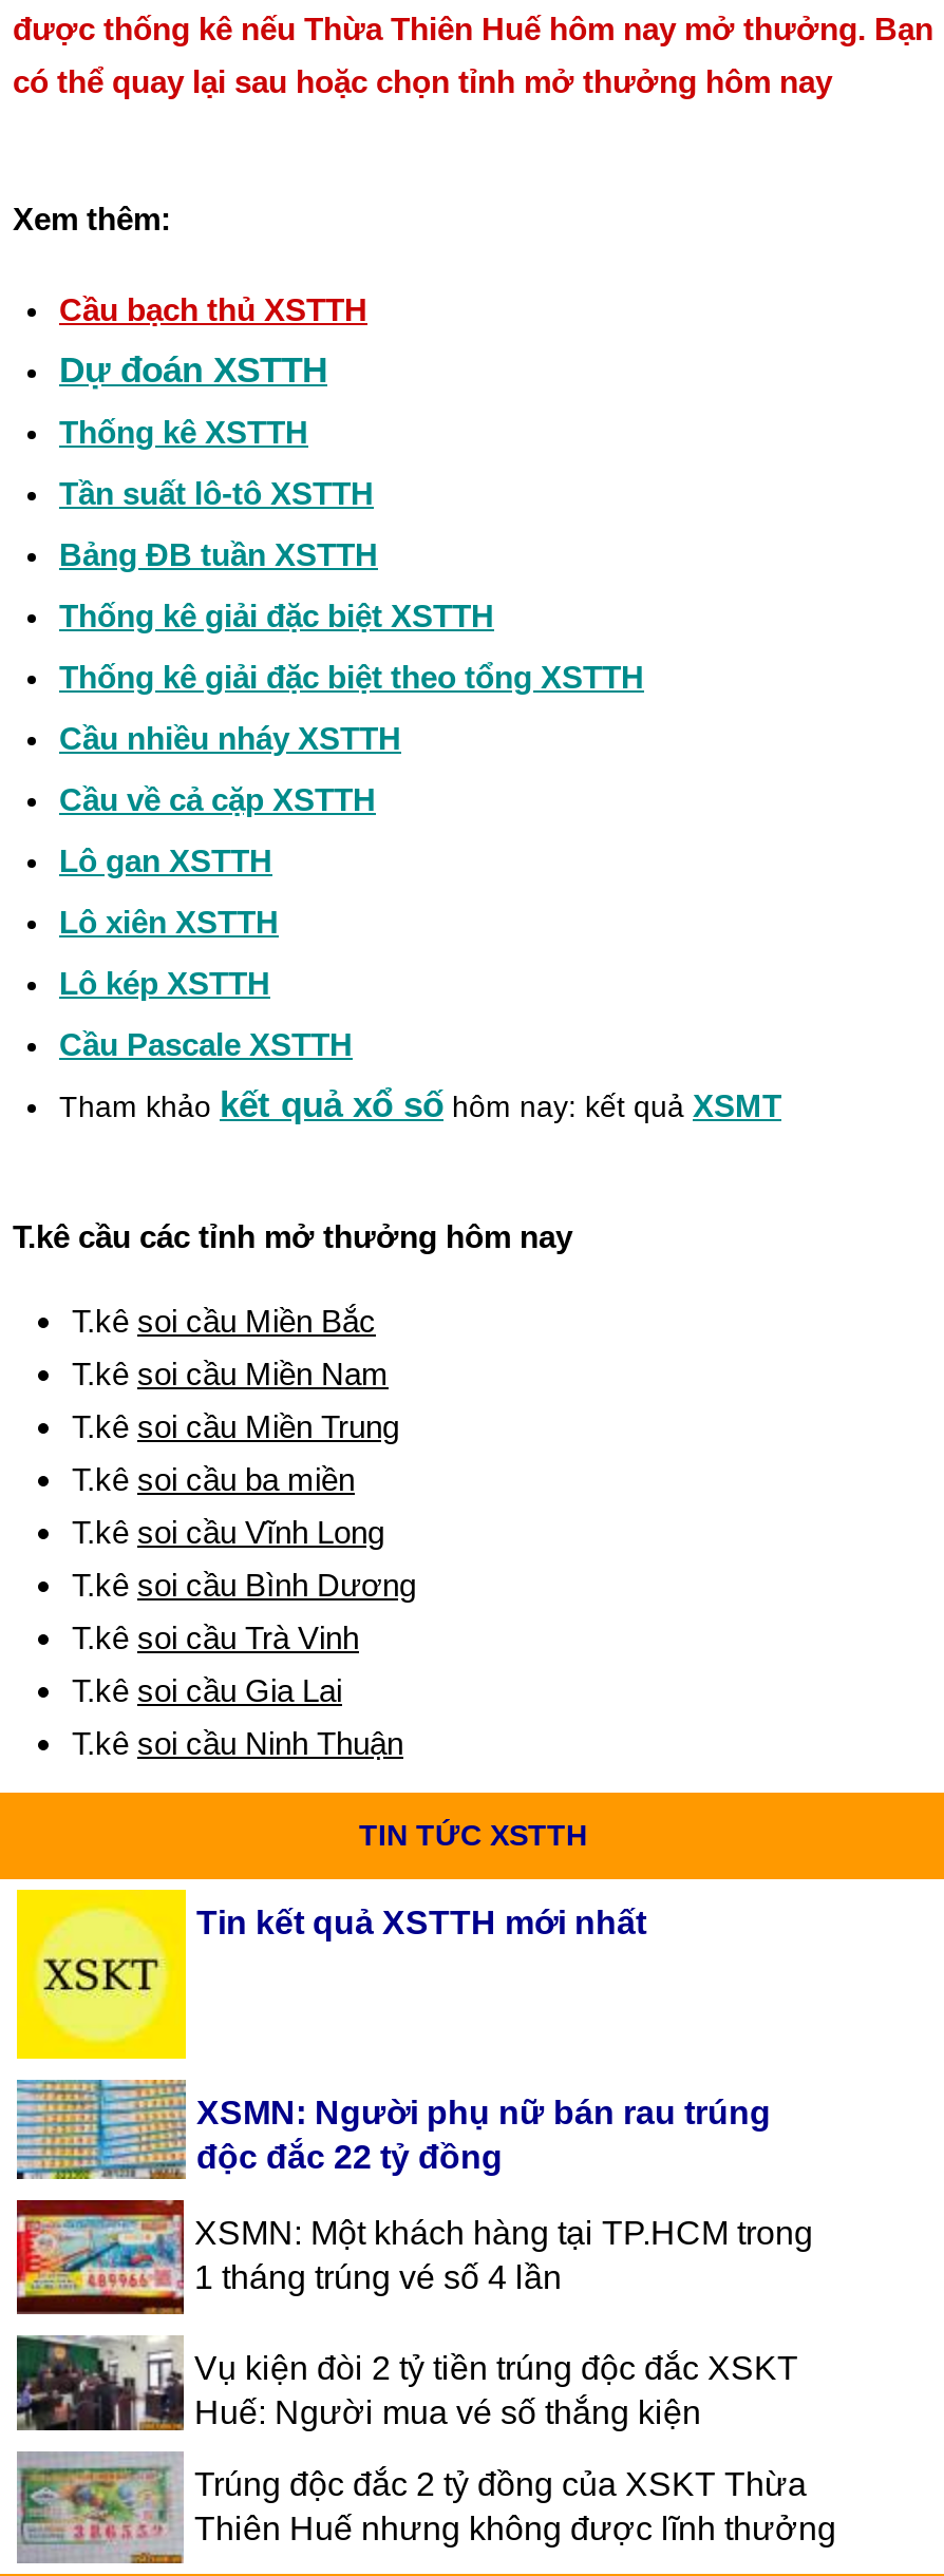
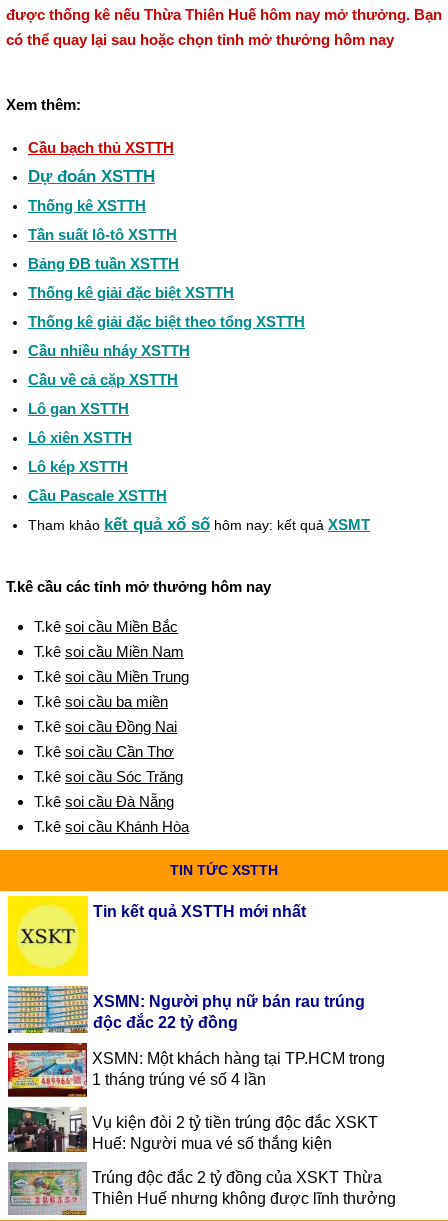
- T.kê soi cầu Vĩnh Long
+ T.kê soi cầu Đồng Nai

- T.kê soi cầu Bình Dương
+ T.kê soi cầu Cần Thơ

- T.kê soi cầu Trà Vinh
+ T.kê soi cầu Sóc Trăng

- T.kê soi cầu Gia Lai
+ T.kê soi cầu Đà Nẵng

- T.kê soi cầu Ninh Thuận
+ T.kê soi cầu Khánh Hòa
